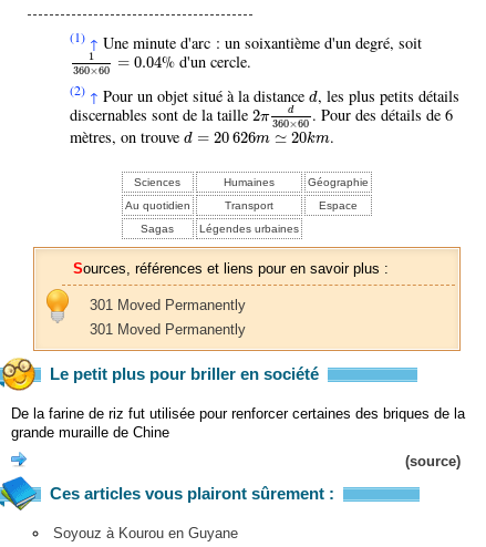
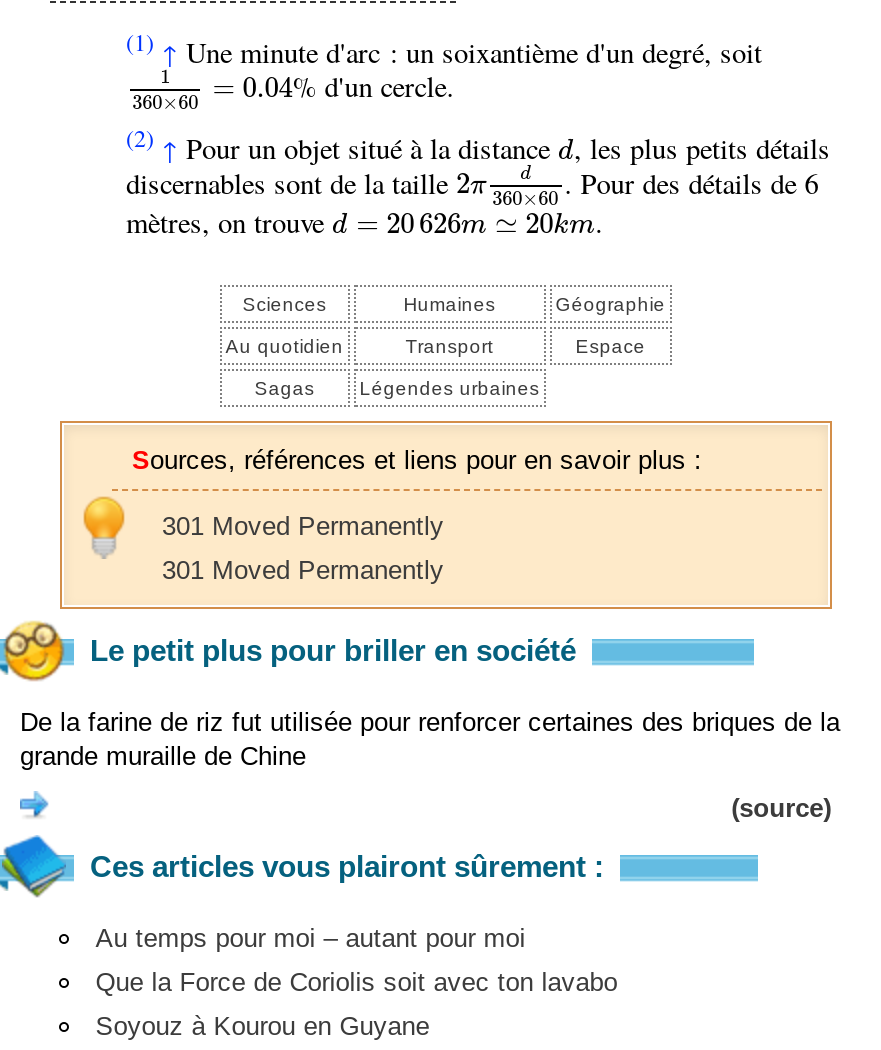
+ Au temps pour moi – autant pour moi
+ Que la Force de Coriolis soit avec ton lavabo
